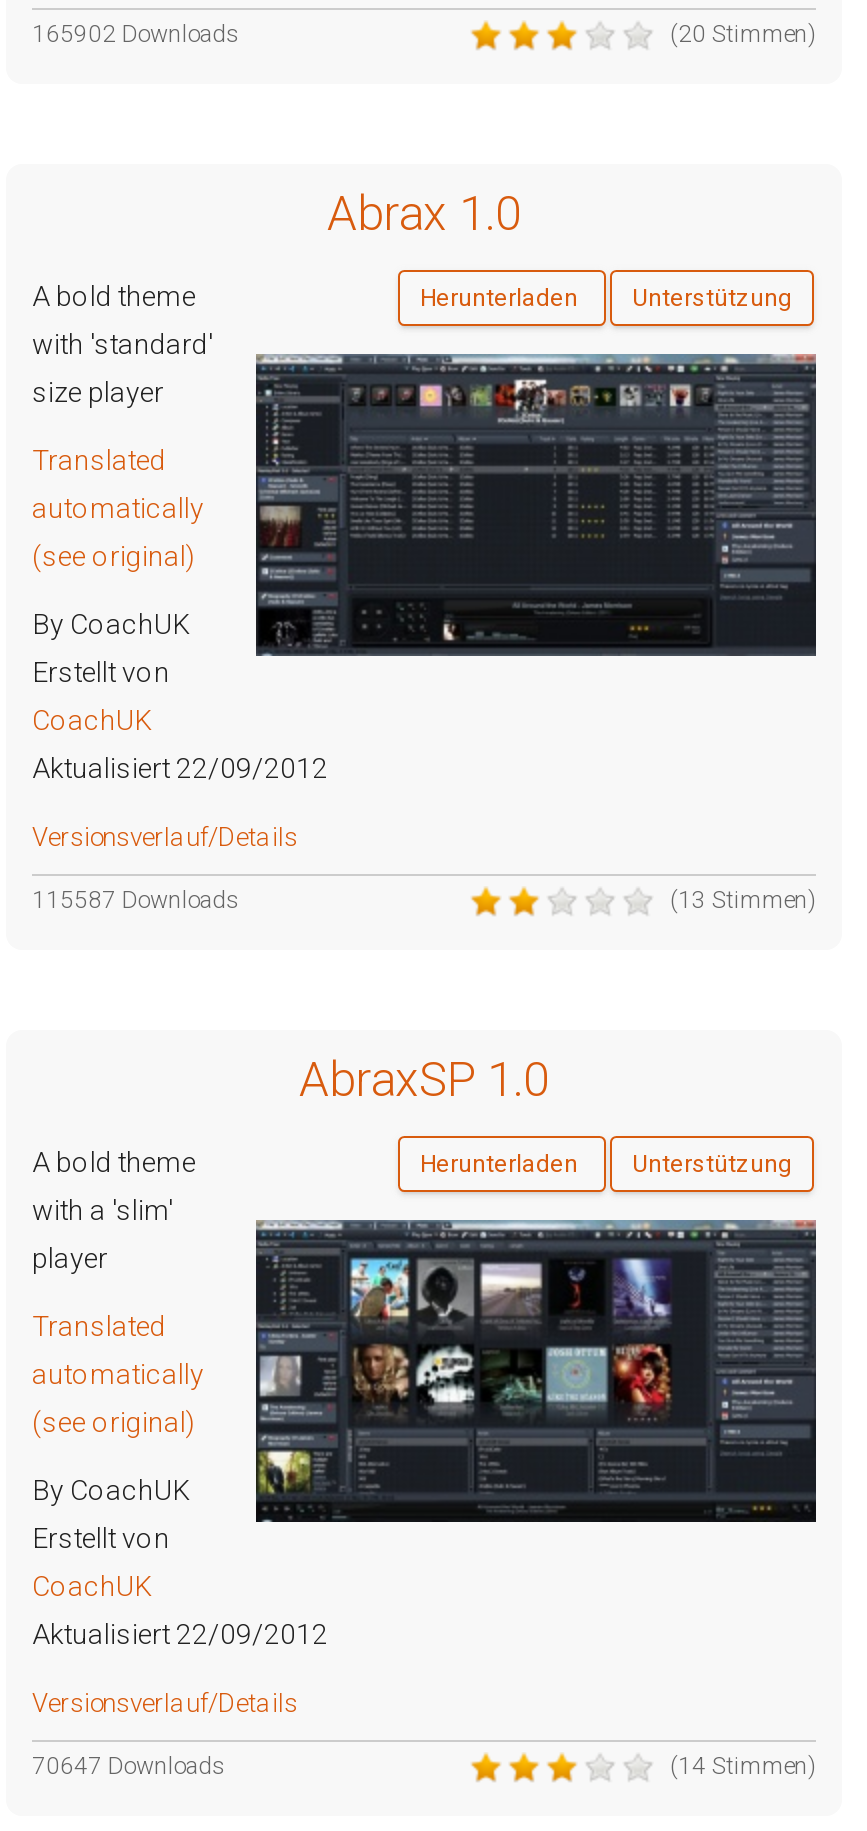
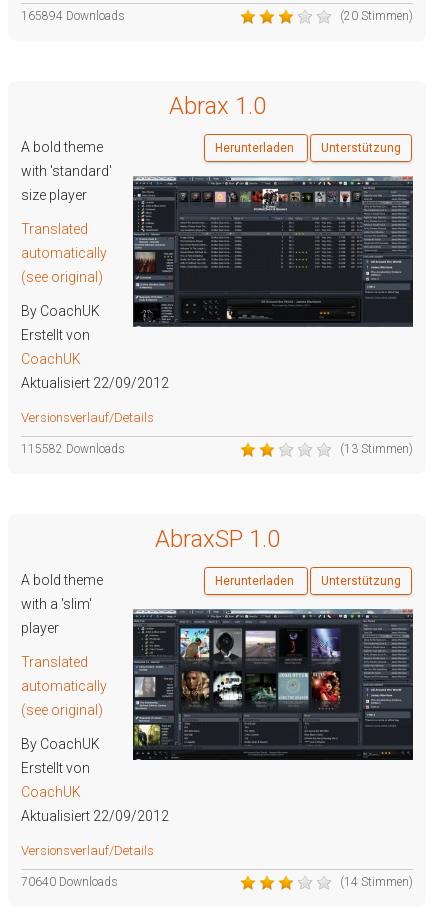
- 165902 Downloads
+ 165894 Downloads

- 115587 Downloads
+ 115582 Downloads

- 70647 Downloads
+ 70640 Downloads
